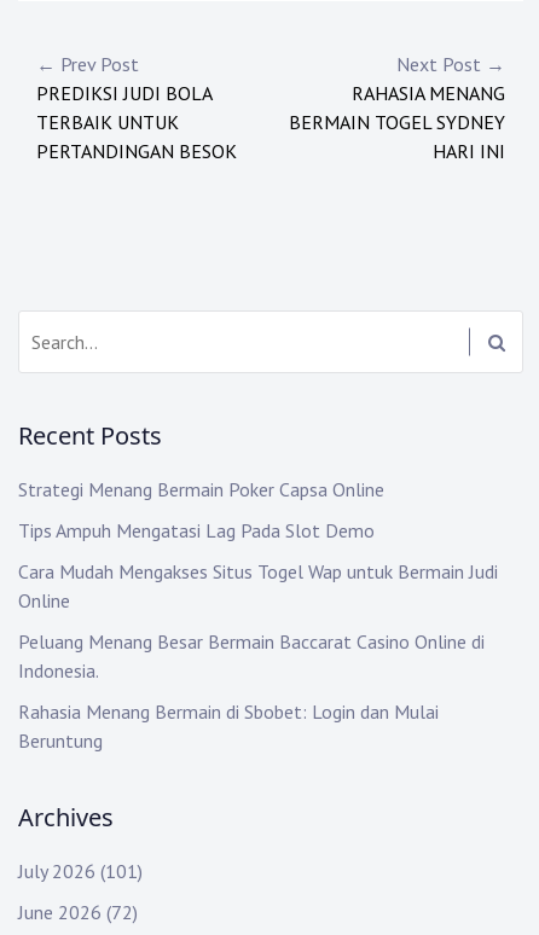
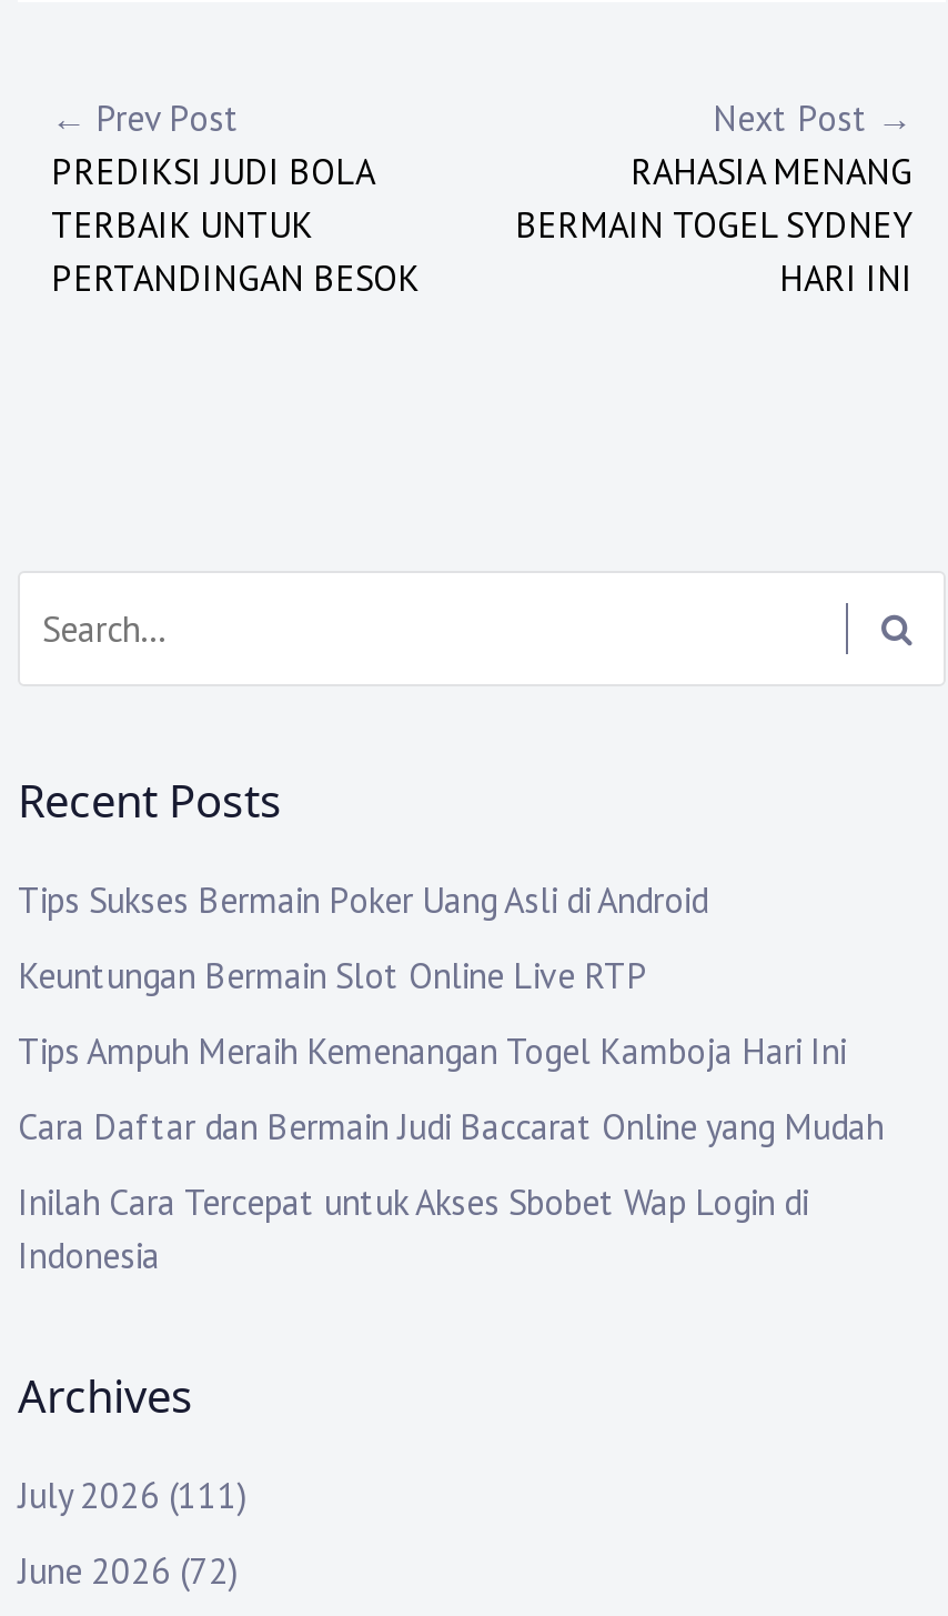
- Strategi Menang Bermain Poker Capsa Online
+ Tips Sukses Bermain Poker Uang Asli di Android

- Tips Ampuh Mengatasi Lag Pada Slot Demo
+ Keuntungan Bermain Slot Online Live RTP

- Cara Mudah Mengakses Situs Togel Wap untuk Bermain Judi
- Online
+ Tips Ampuh Meraih Kemenangan Togel Kamboja Hari Ini

- Peluang Menang Besar Bermain Baccarat Casino Online di
- Indonesia.
+ Cara Daftar dan Bermain Judi Baccarat Online yang Mudah

- Rahasia Menang Bermain di Sbobet: Login dan Mulai
- Beruntung
+ Inilah Cara Tercepat untuk Akses Sbobet Wap Login di
+ Indonesia

- July 2026 (101)
+ July 2026 (111)
